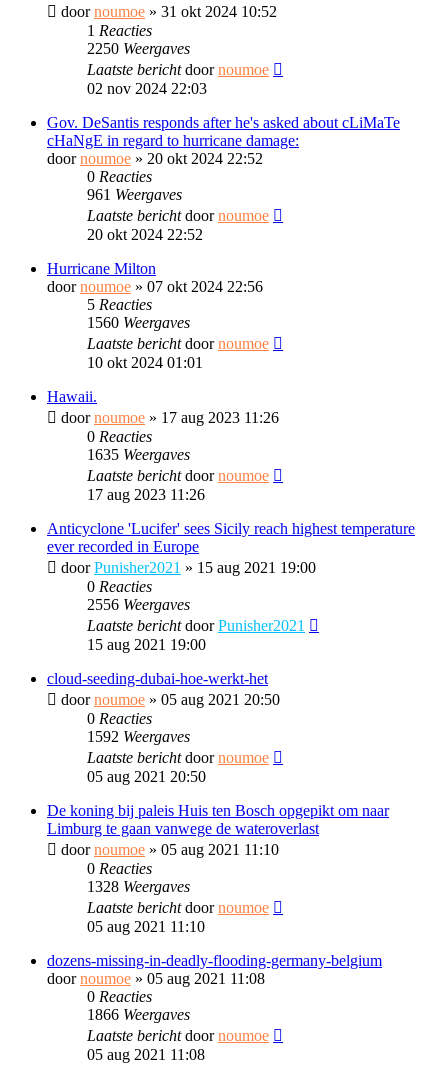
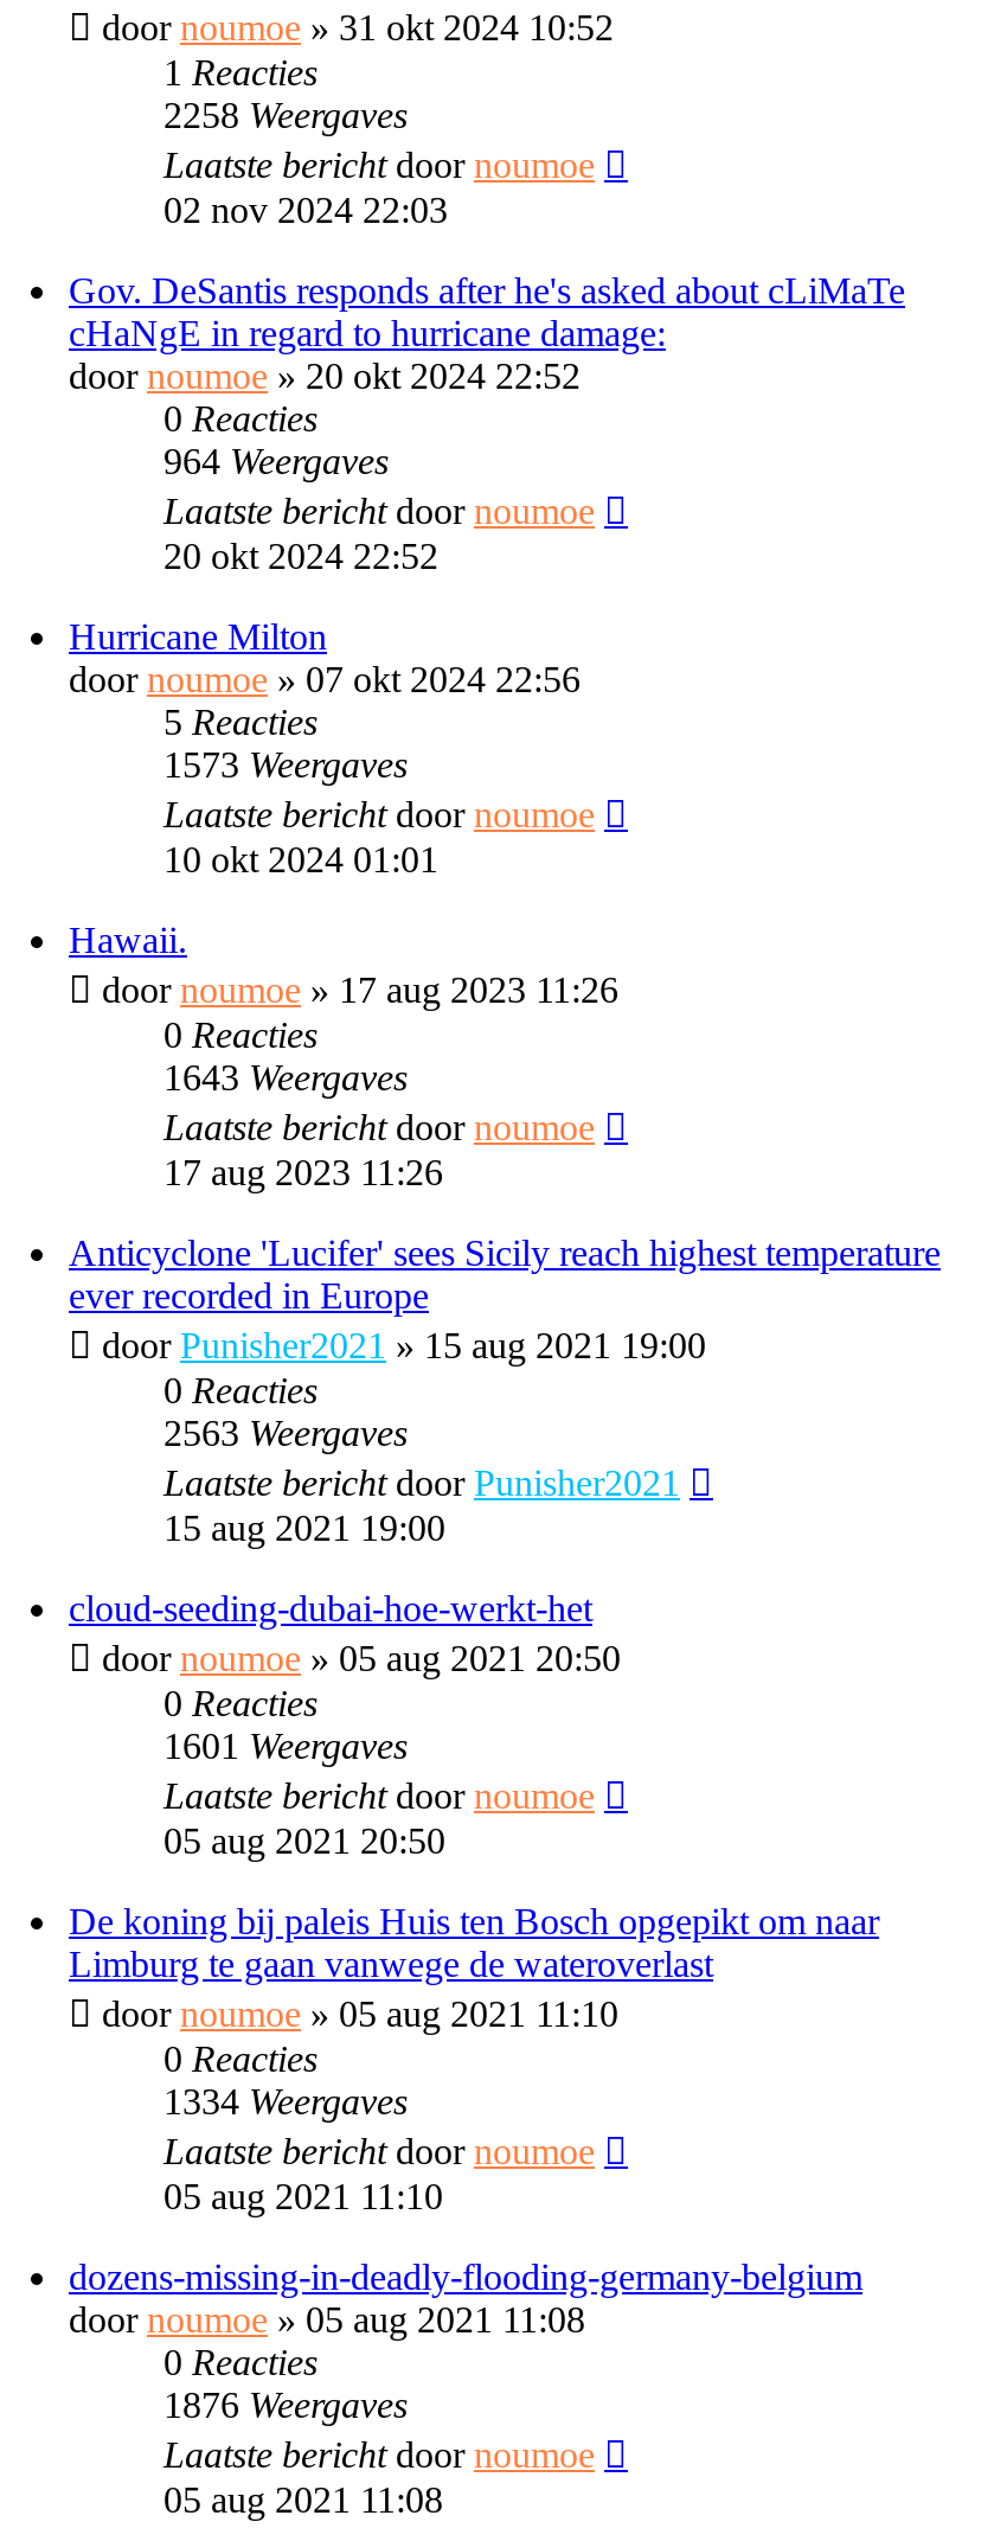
- 2250 Weergaves
+ 2258 Weergaves

- 961 Weergaves
+ 964 Weergaves

- 1560 Weergaves
+ 1573 Weergaves

- 1635 Weergaves
+ 1643 Weergaves

- 2556 Weergaves
+ 2563 Weergaves

- 1592 Weergaves
+ 1601 Weergaves

- 1328 Weergaves
+ 1334 Weergaves

- 1866 Weergaves
+ 1876 Weergaves
